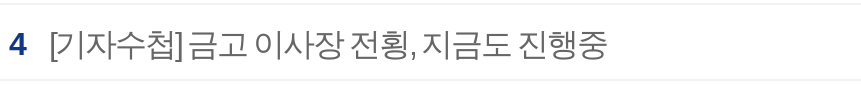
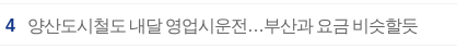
- [기자수첩] 금고 이사장 전횡, 지금도 진행중
+ 양산도시철도 내달 영업시운전…부산과 요금 비슷할듯
